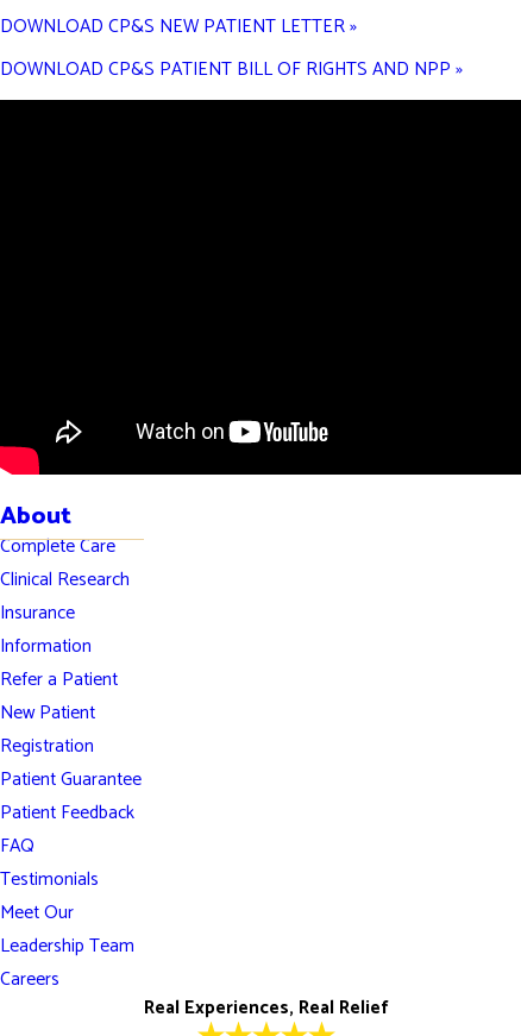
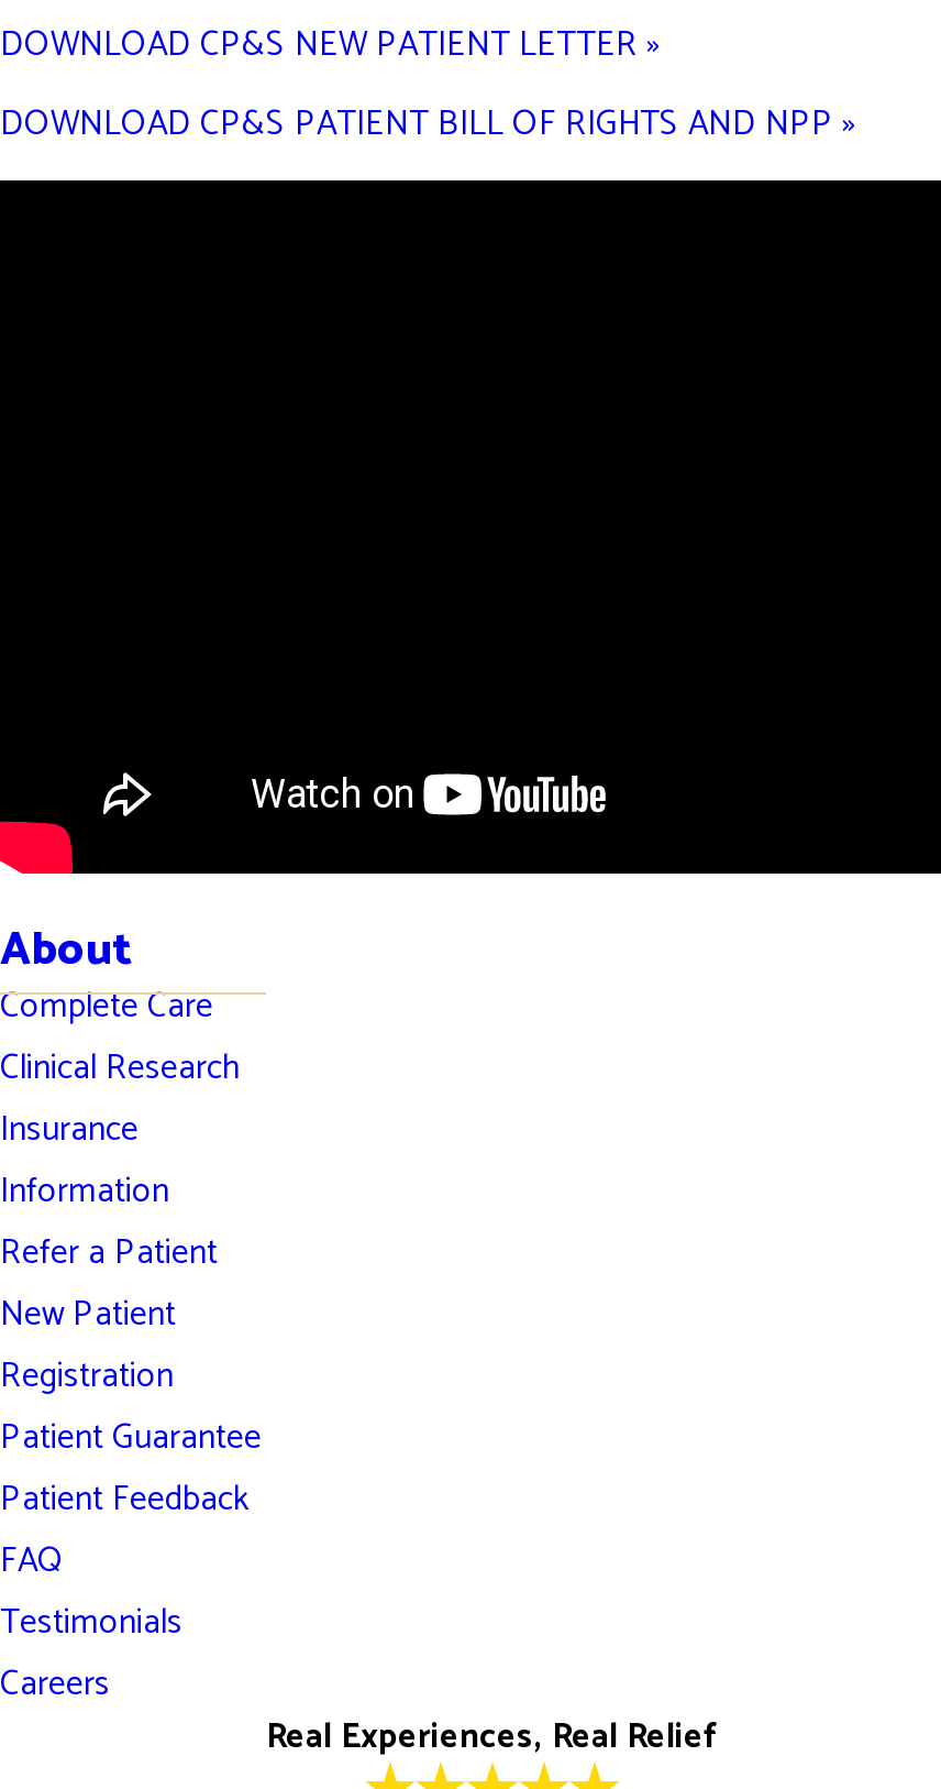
- Meet Our
- Leadership Team
